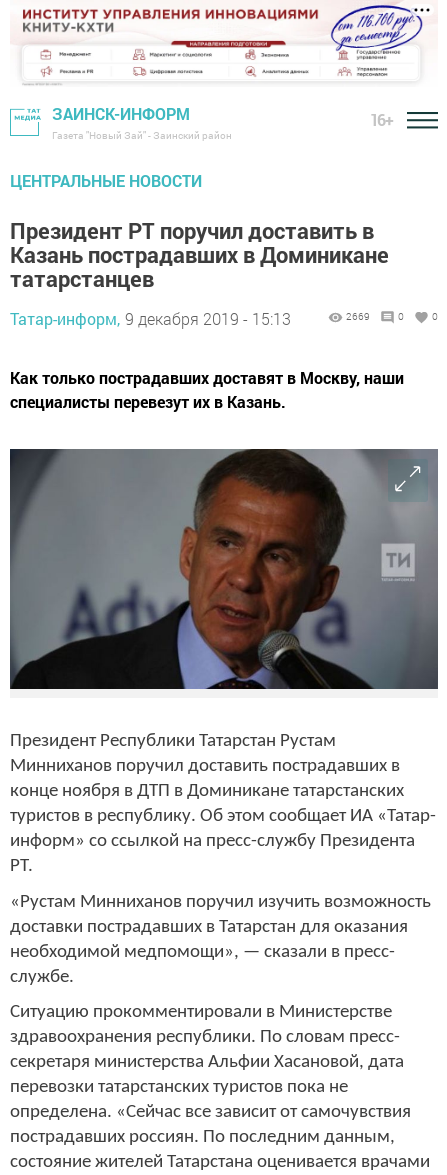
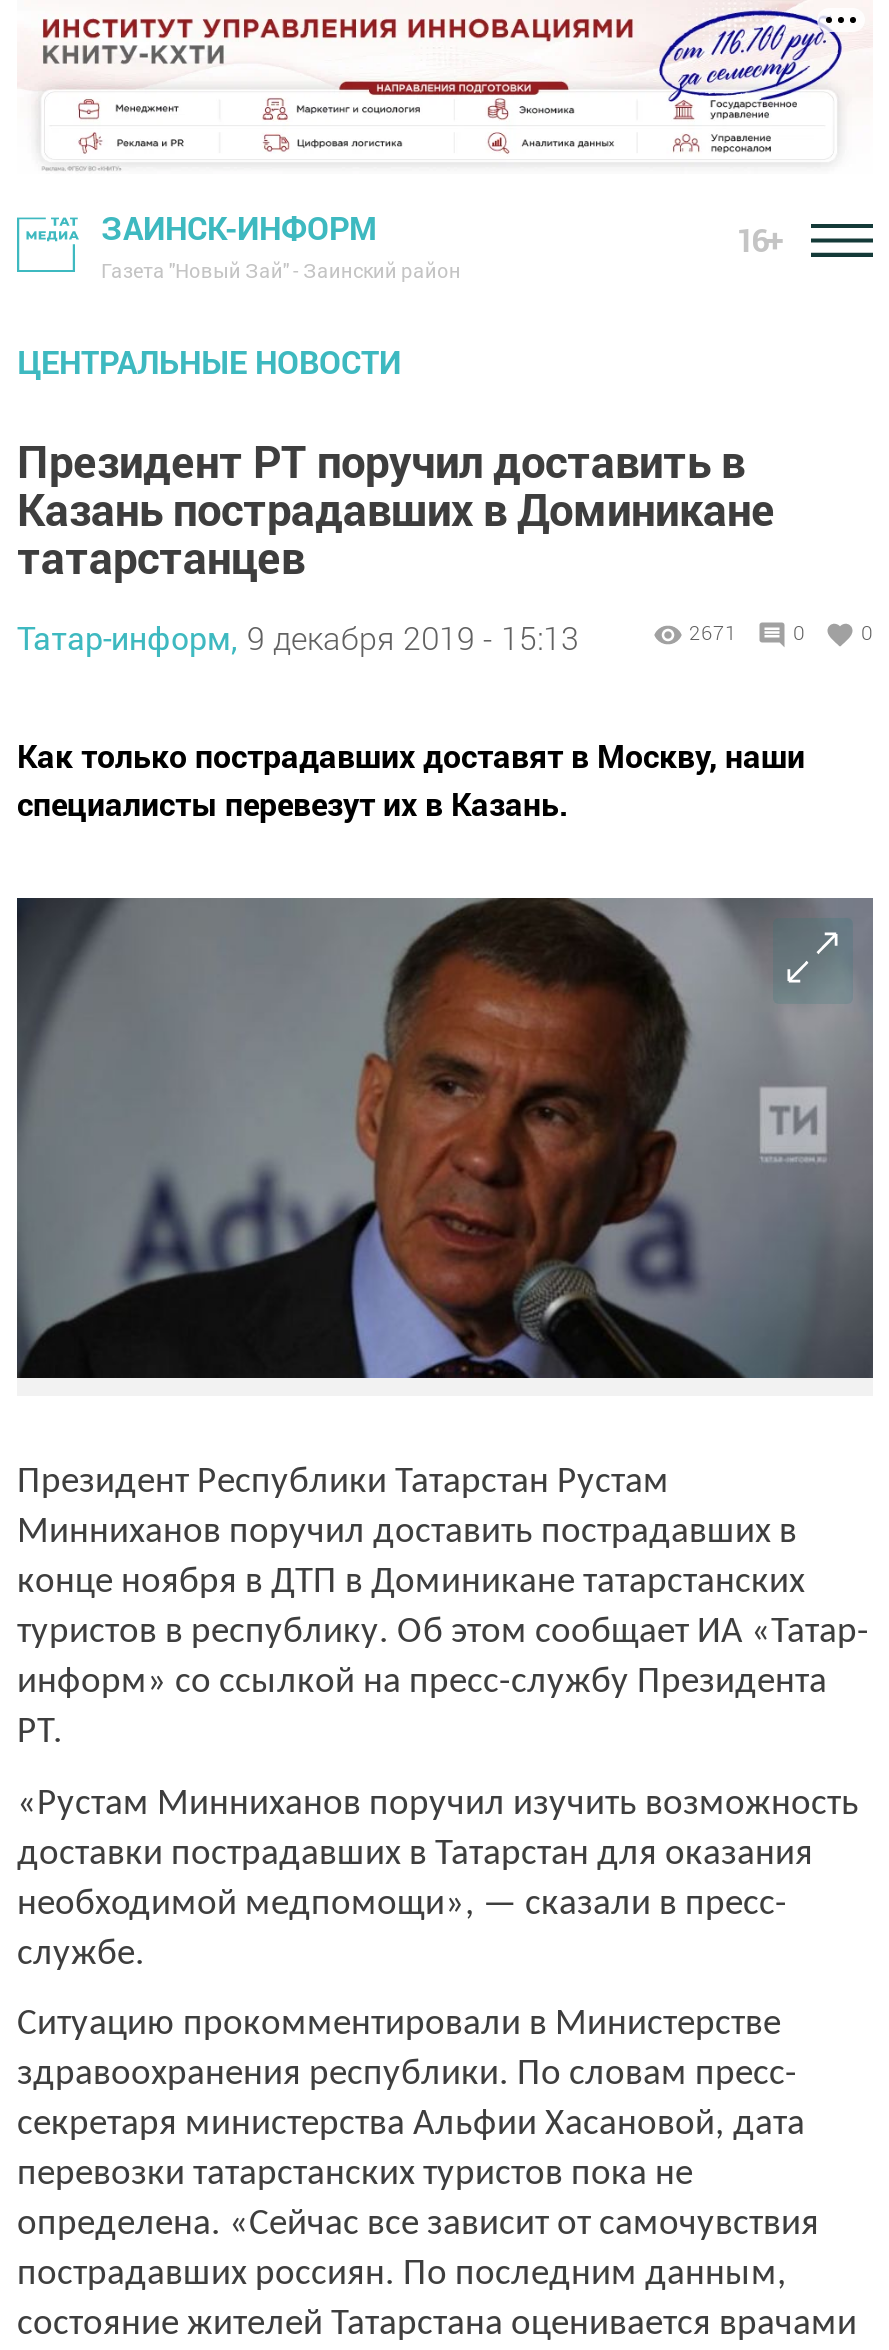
- 2669
+ 2671
